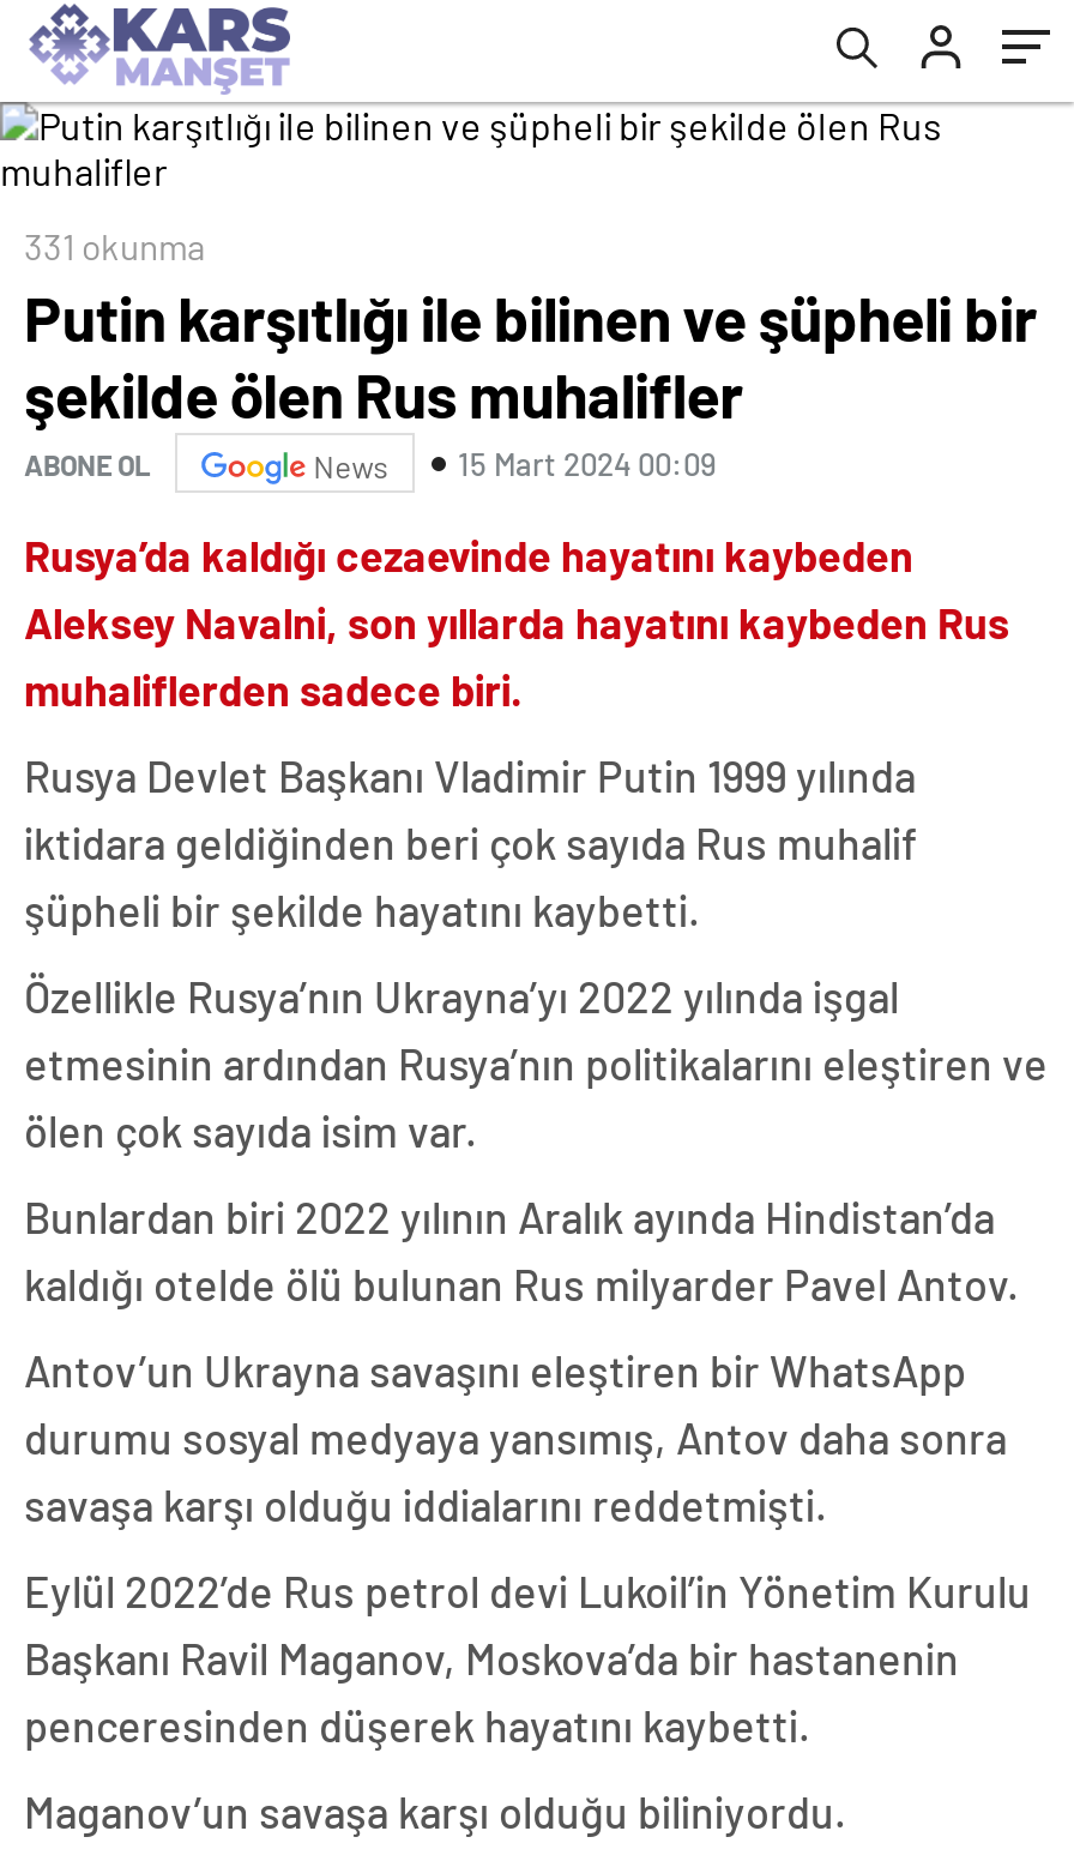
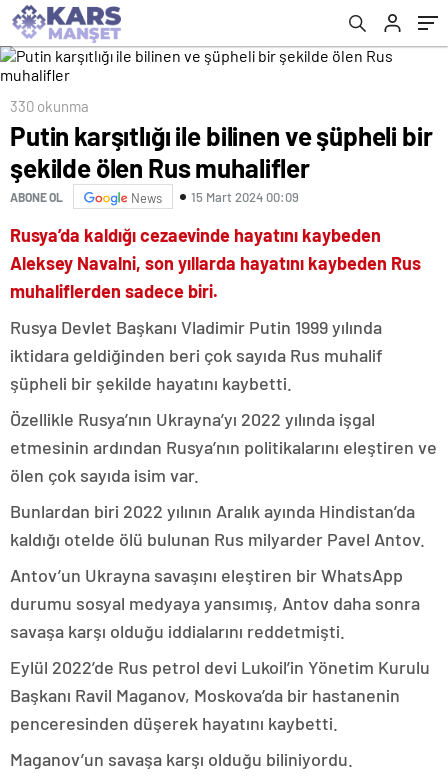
- 331 okunma
+ 330 okunma
